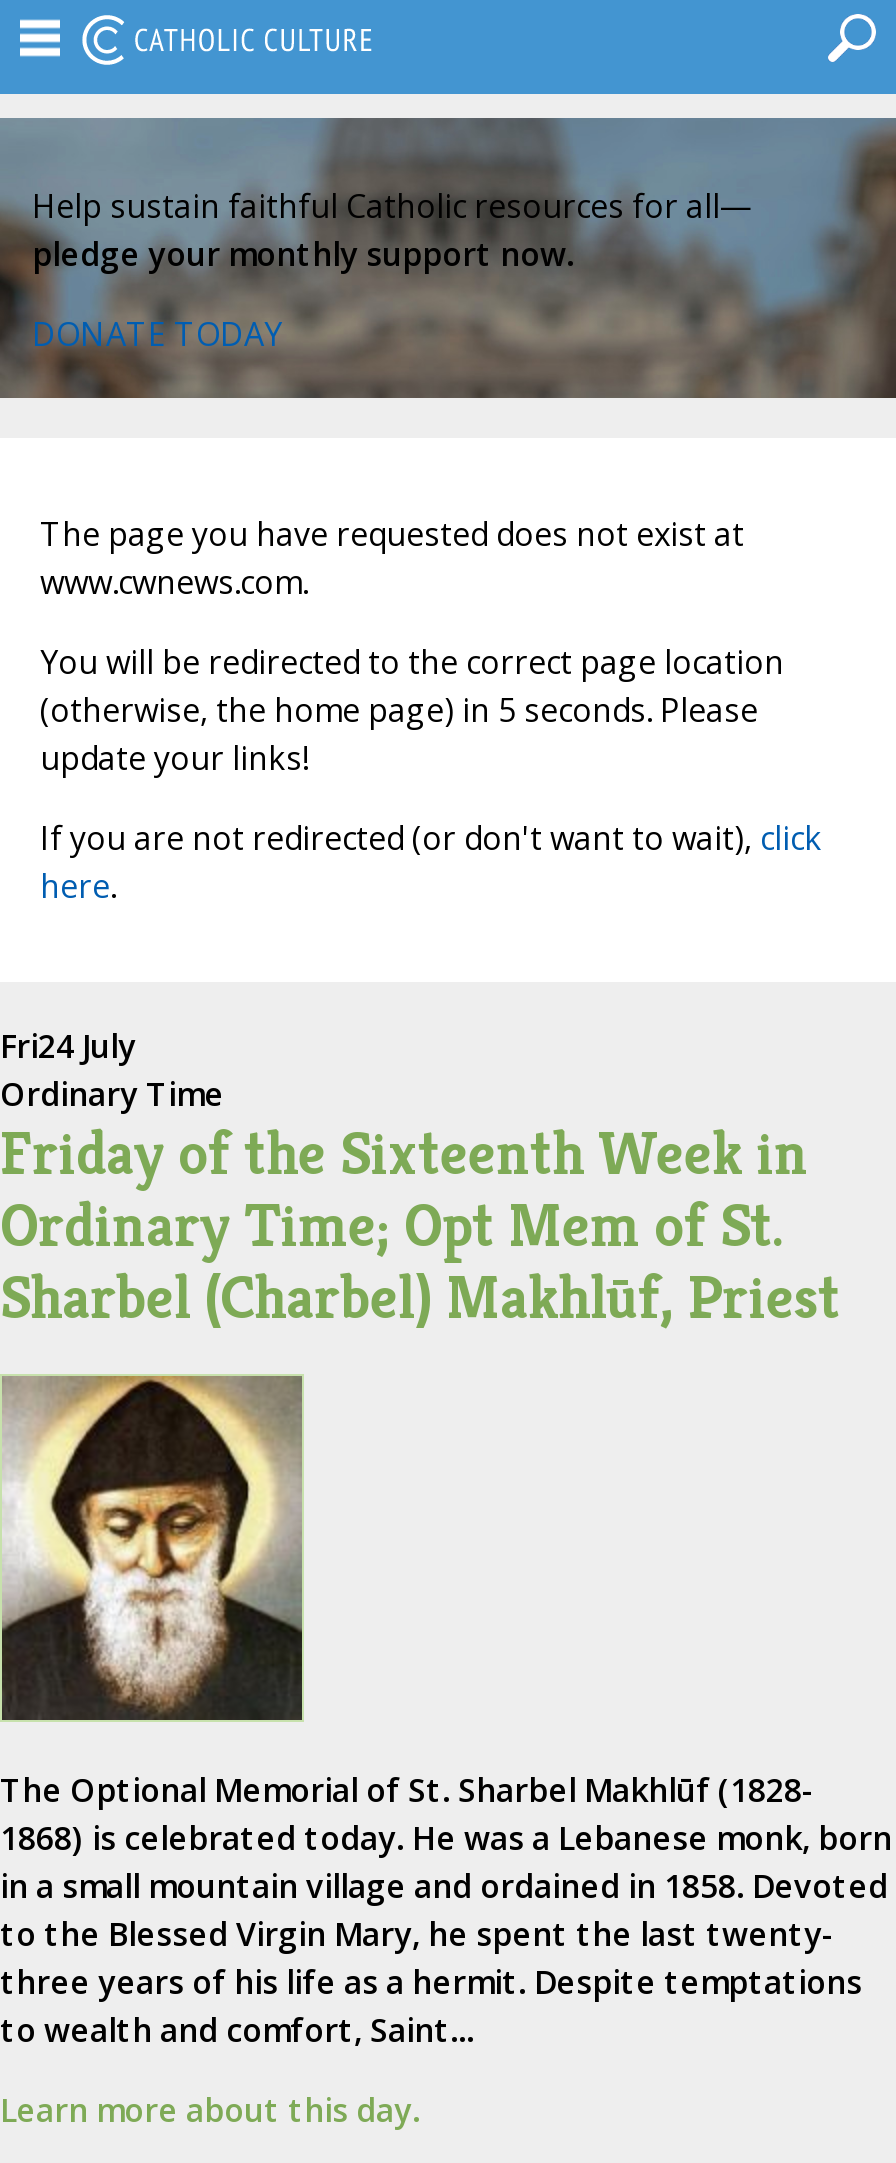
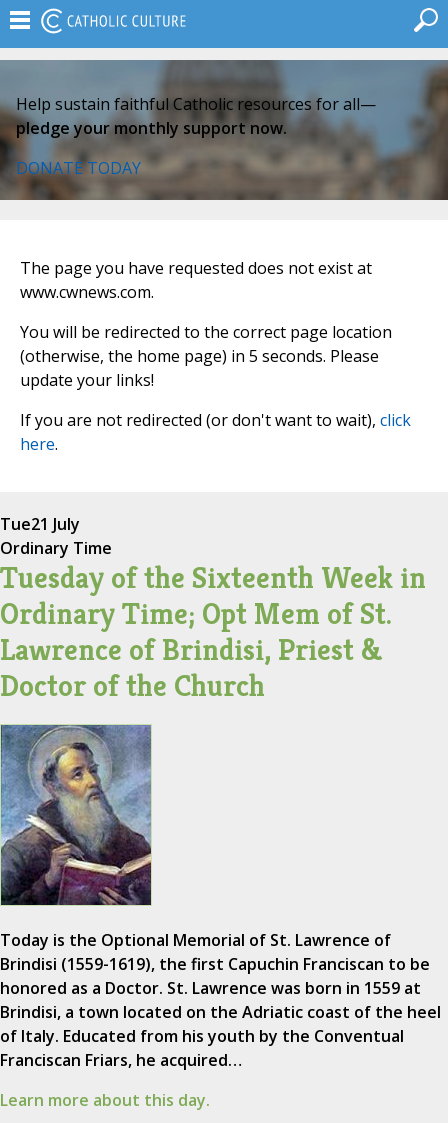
- Fri24 July
+ Tue21 July

- Friday of the Sixteenth Week in
+ Tuesday of the Sixteenth Week in

- Sharbel (Charbel) Makhlūf, Priest
+ Lawrence of Brindisi, Priest &
+ Doctor of the Church

- [image]
+ [image]

- The Optional Memorial of St. Sharbel Makhlūf (1828-
- 1868) is celebrated today. He was a Lebanese monk, born
- in a small mountain village and ordained in 1858. Devoted
- to the Blessed Virgin Mary, he spent the last twenty-
- three years of his life as a hermit. Despite temptations
- to wealth and comfort, Saint…
+ Today is the Optional Memorial of St. Lawrence of
+ Brindisi (1559-1619), the first Capuchin Franciscan to be
+ honored as a Doctor. St. Lawrence was born in 1559 at
+ Brindisi, a town located on the Adriatic coast of the heel
+ of Italy. Educated from his youth by the Conventual
+ Franciscan Friars, he acquired…
